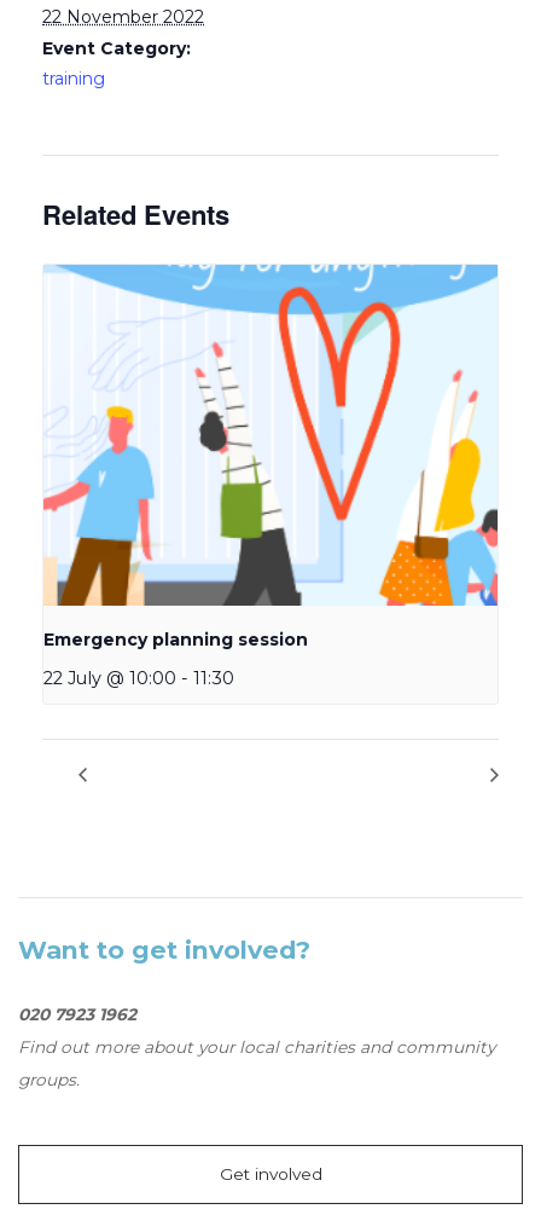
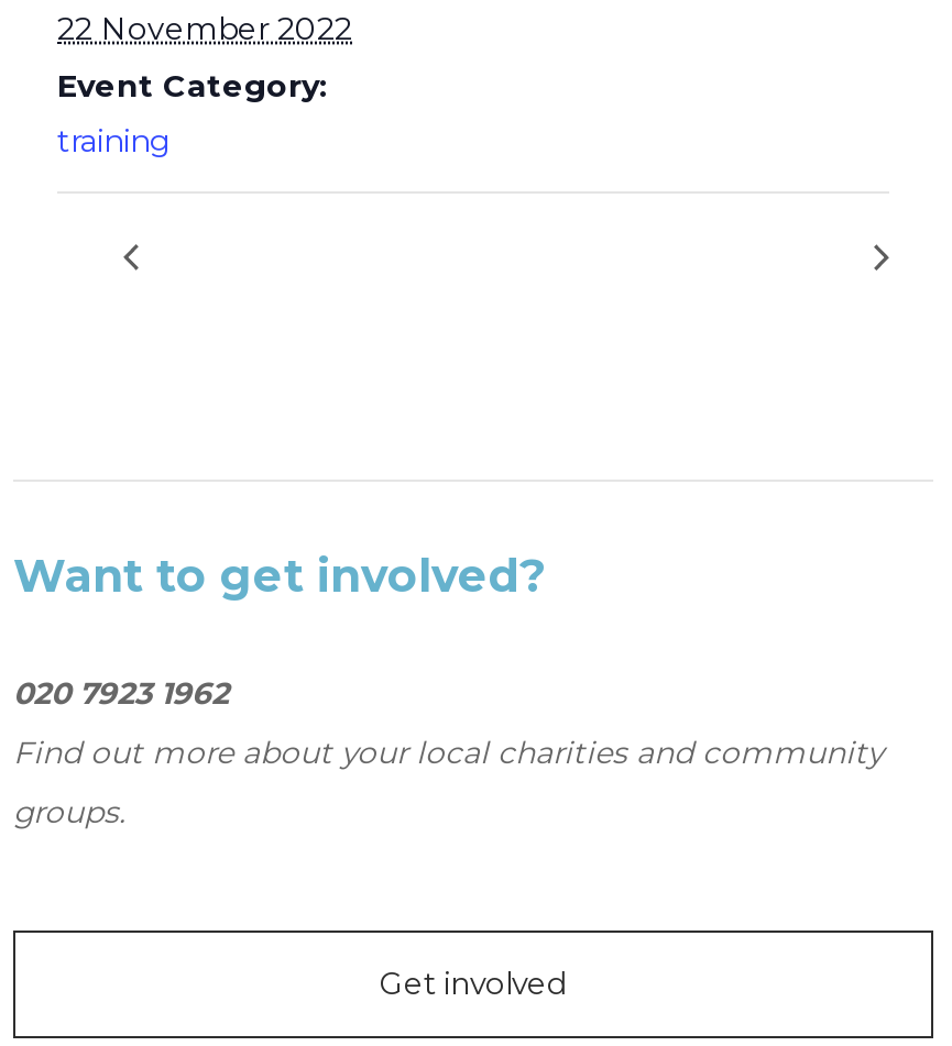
- Related Events

- [image]
- Emergency planning session
- 22 July @ 10:00 - 11:30
